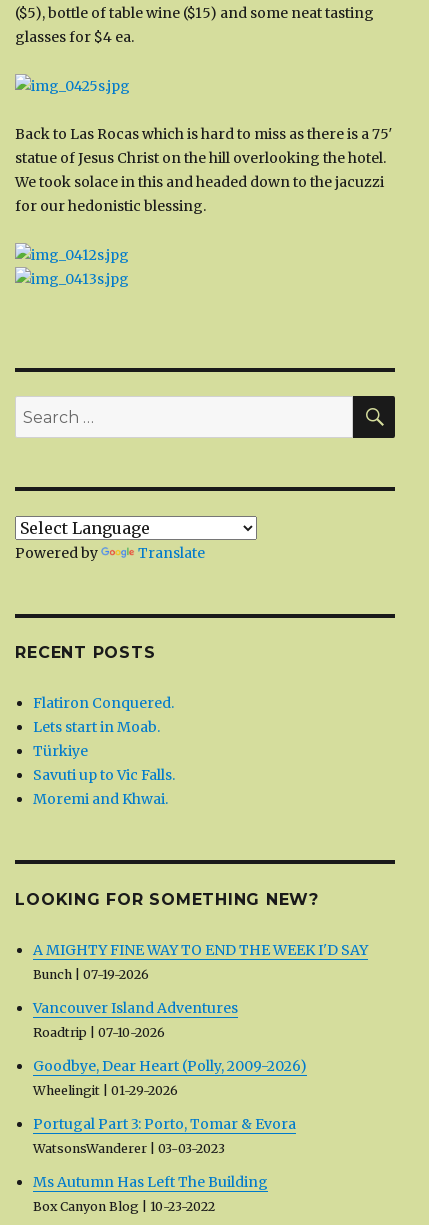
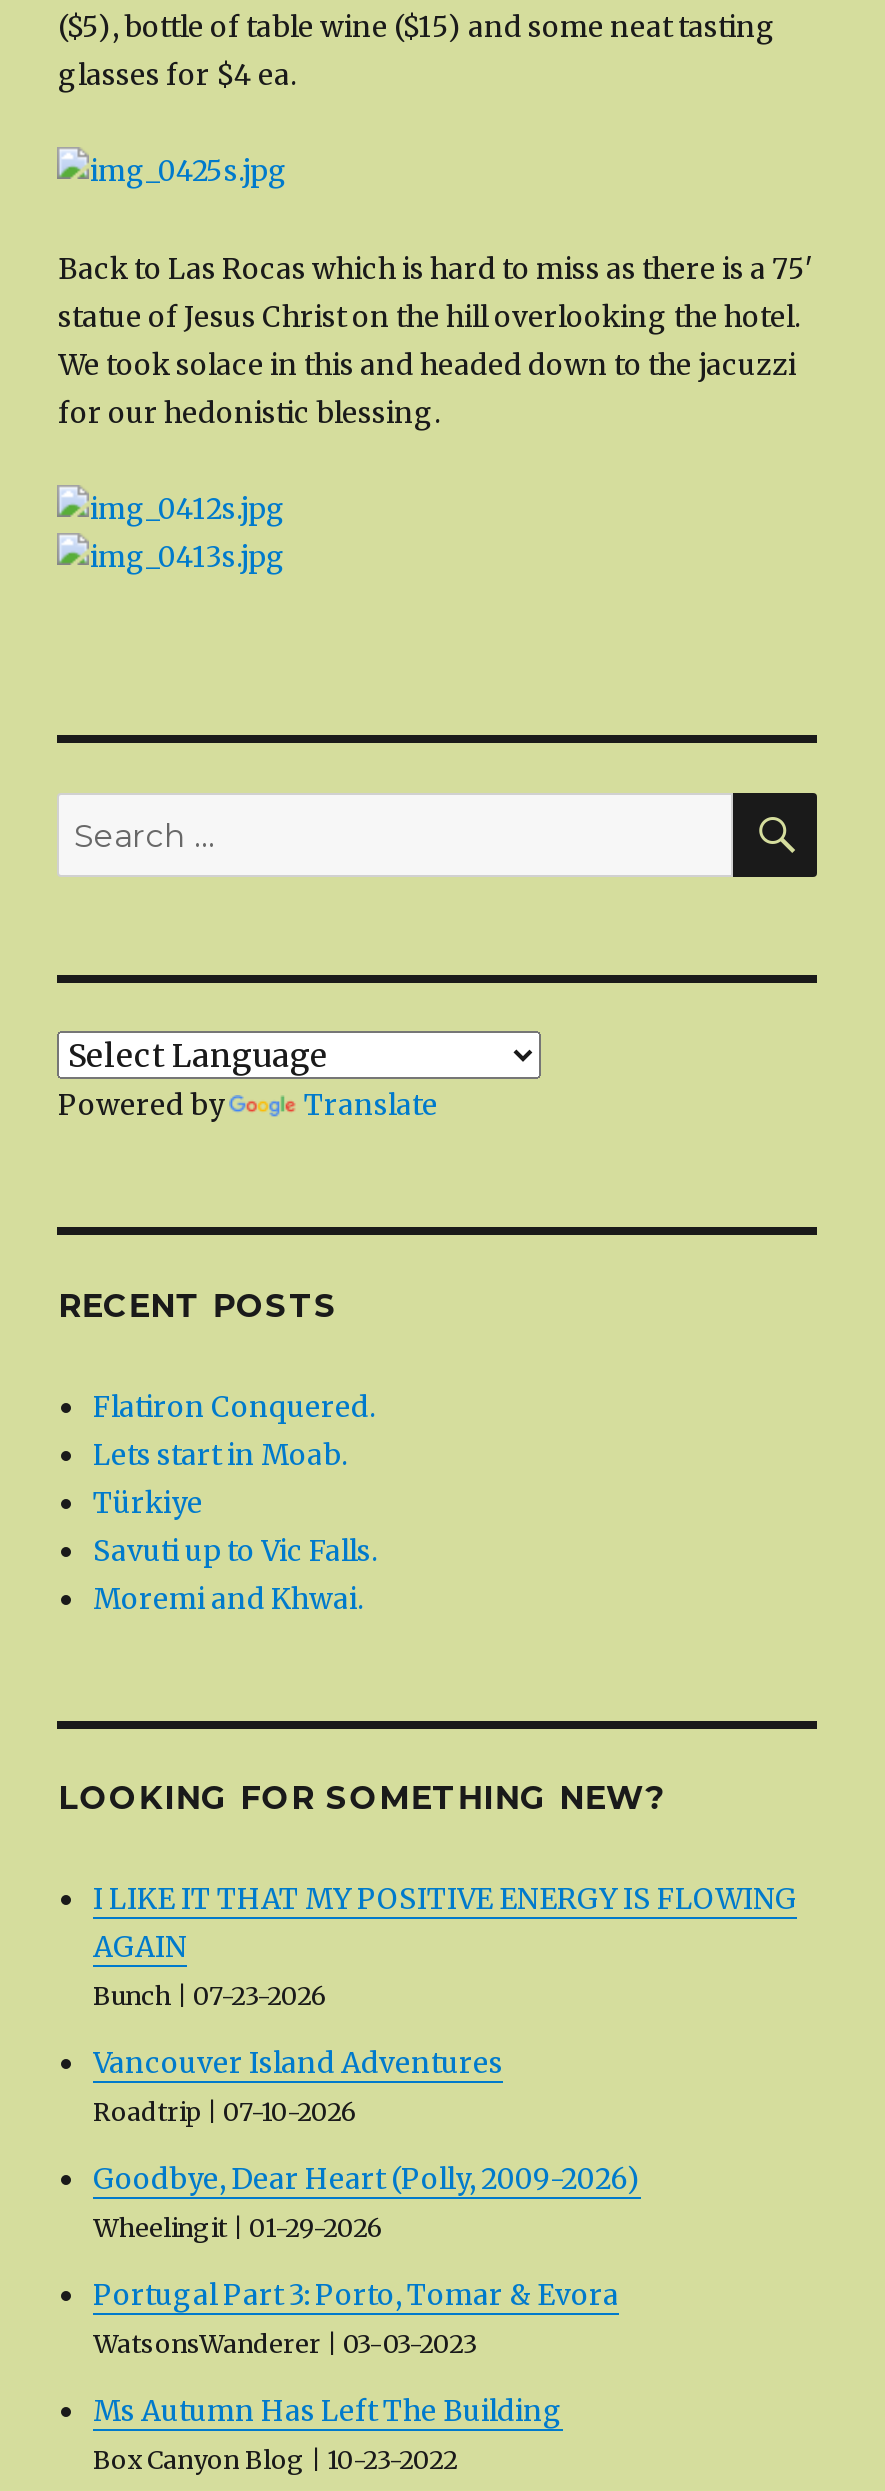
- A MIGHTY FINE WAY TO END THE WEEK I'D SAY
- Bunch 07-19-2026
+ I LIKE IT THAT MY POSITIVE ENERGY IS FLOWING
+ AGAIN
+ Bunch 07-23-2026
